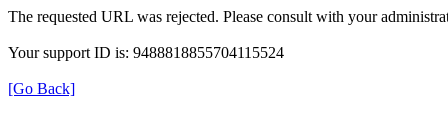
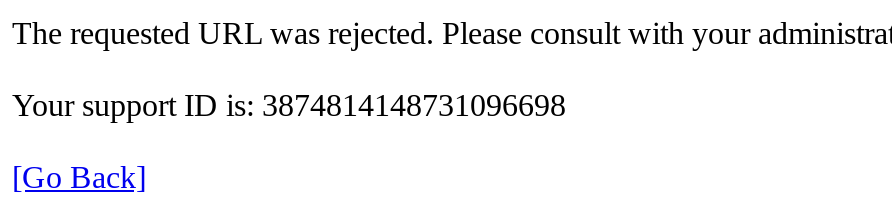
- Your support ID is: 9488818855704115524
+ Your support ID is: 3874814148731096698
